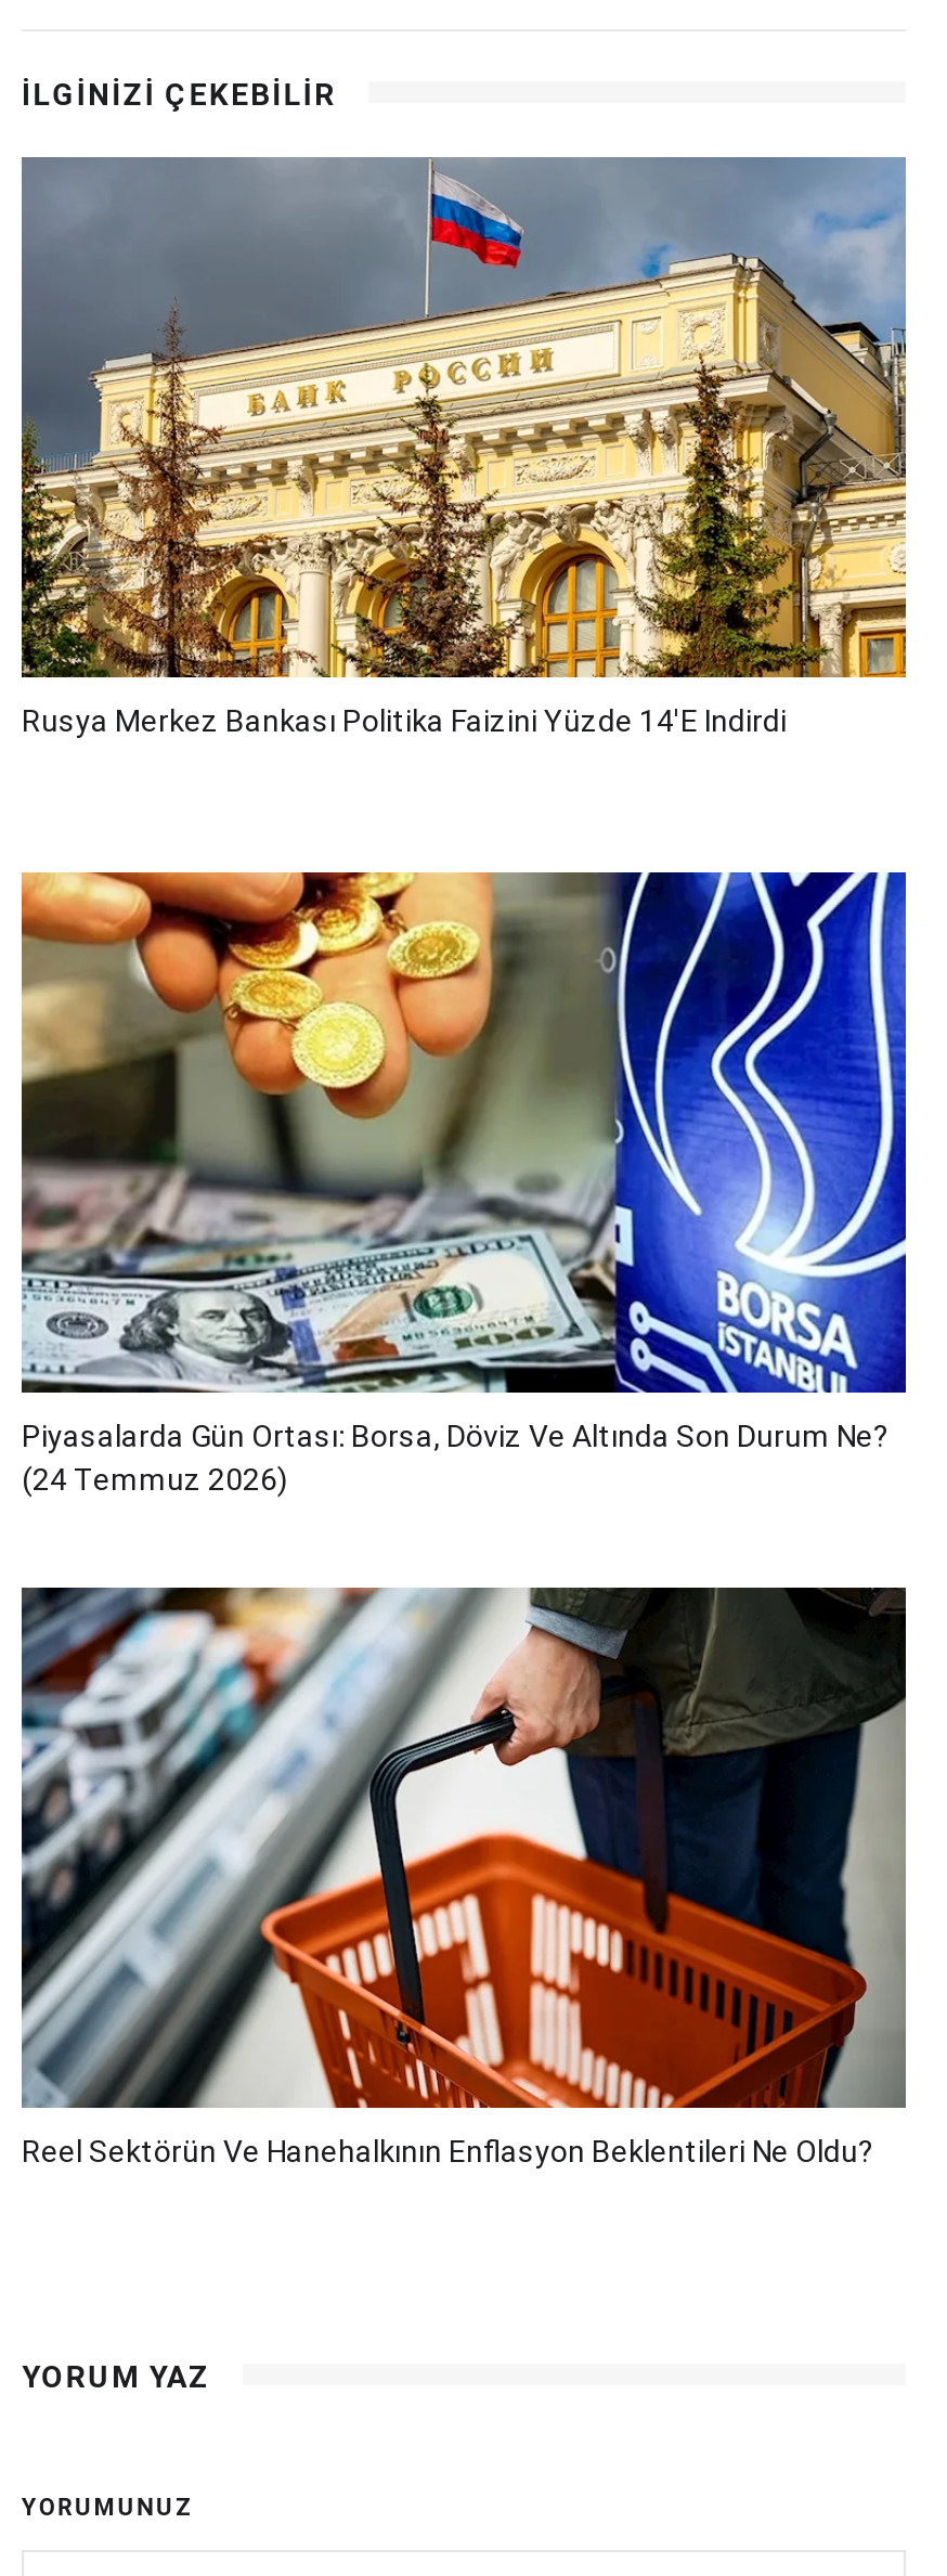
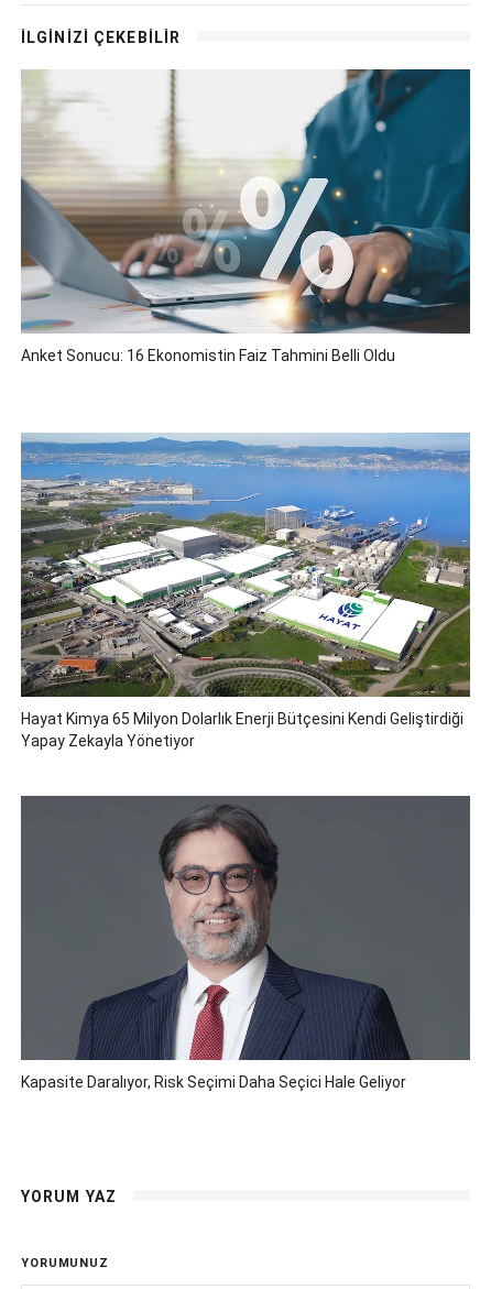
- [image]
- Rusya Merkez Bankası Politika Faizini Yüzde 14'e Indirdi
+ [image]
+ Anket Sonucu: 16 Ekonomistin Faiz Tahmini Belli Oldu

- [image]
- Piyasalarda Gün Ortası: Borsa, Döviz Ve Altında Son Durum Ne?
- (24 Temmuz 2026)
+ [image]
+ Hayat Kimya 65 Milyon Dolarlık Enerji Bütçesini Kendi Geliştirdiği
+ Yapay Zekayla Yönetiyor

- [image]
- Reel Sektörün Ve Hanehalkının Enflasyon Beklentileri Ne Oldu?
+ [image]
+ Kapasite Daralıyor, Risk Seçimi Daha Seçici Hale Geliyor
